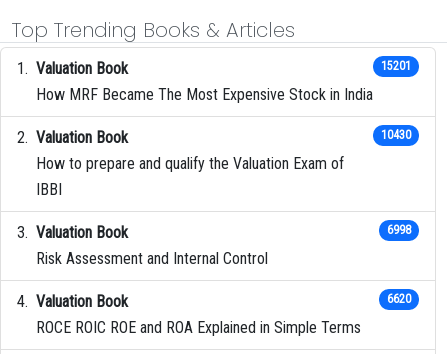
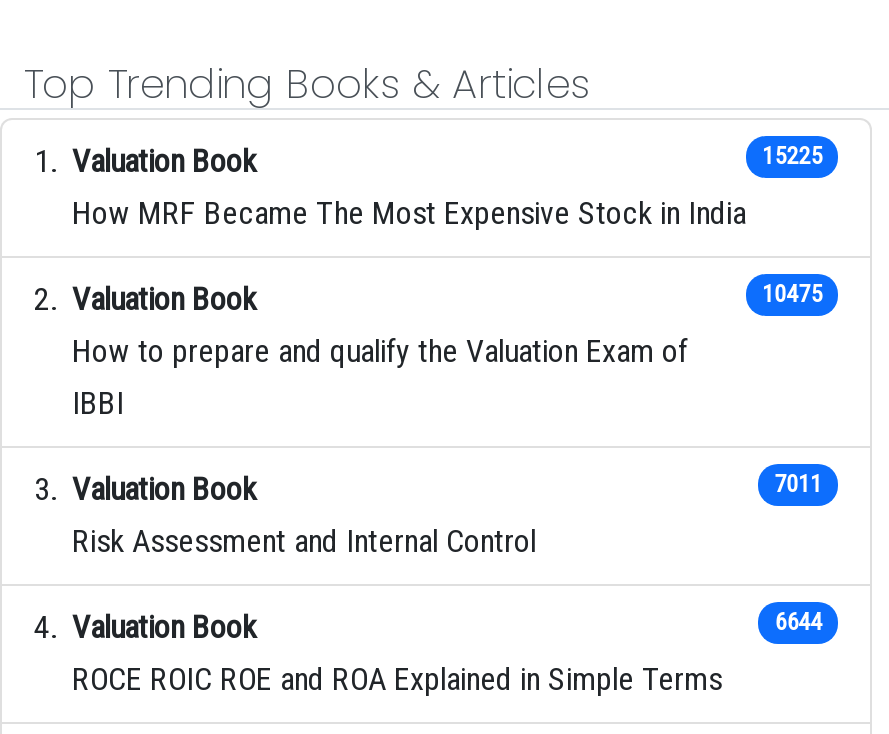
- 15201
+ 15225

- 10430
+ 10475

- 6998
+ 7011

- 6620
+ 6644
